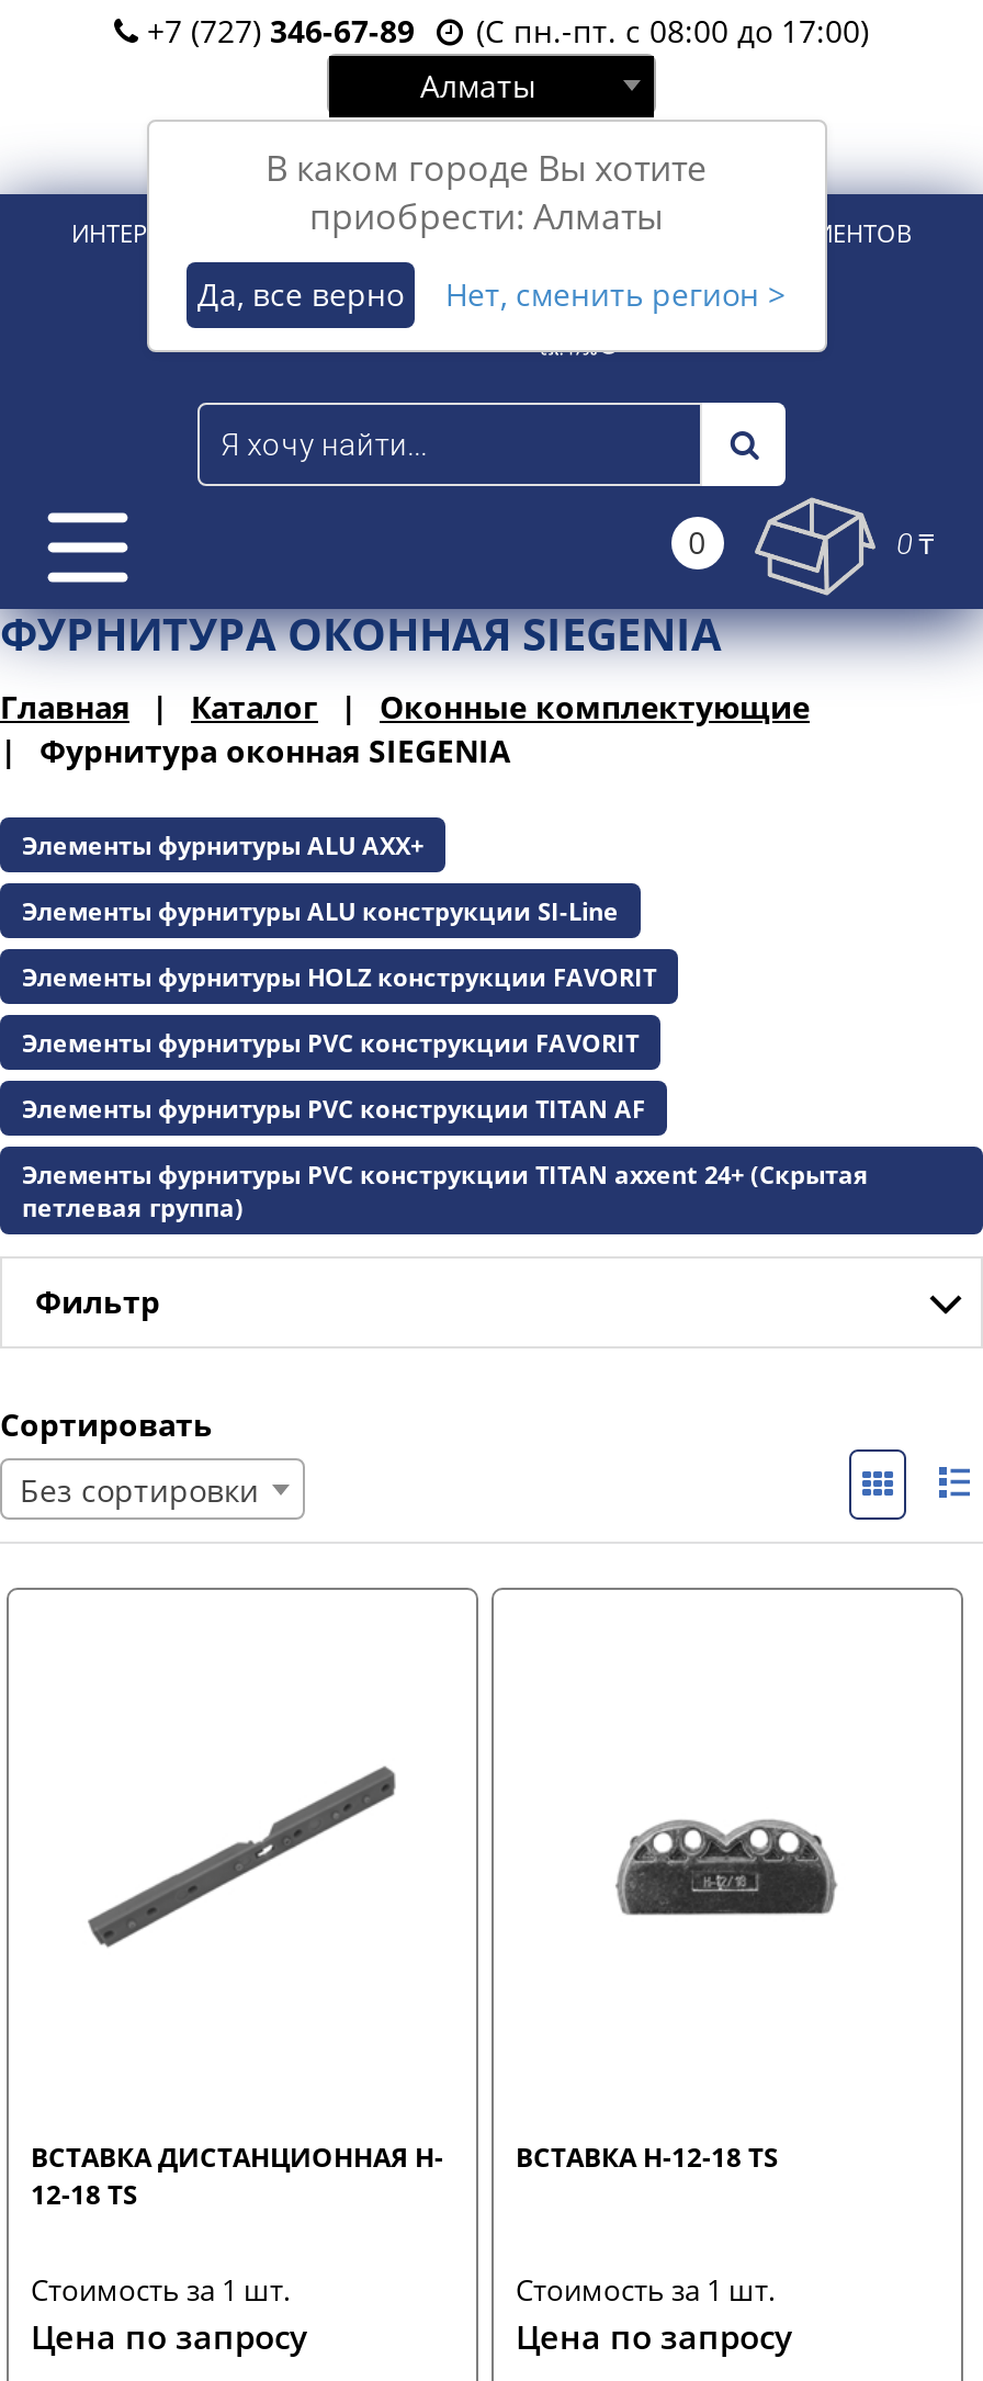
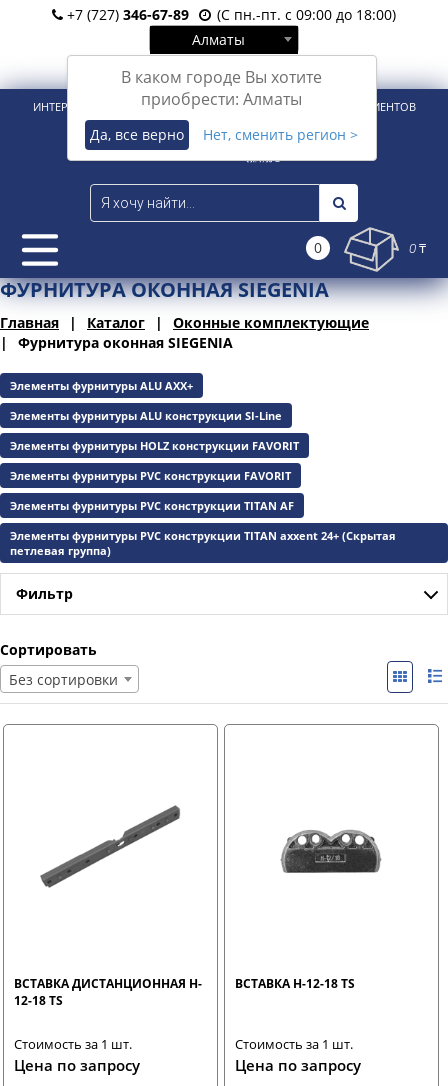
- +7 (727) 346-67-89 (С пн.-пт. с 08:00 до 17:00)
+ +7 (727) 346-67-89 (С пн.-пт. с 09:00 до 18:00)
